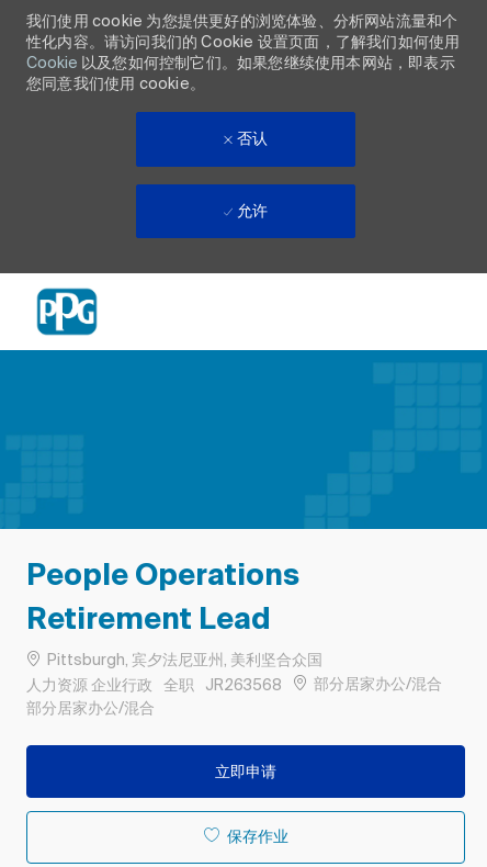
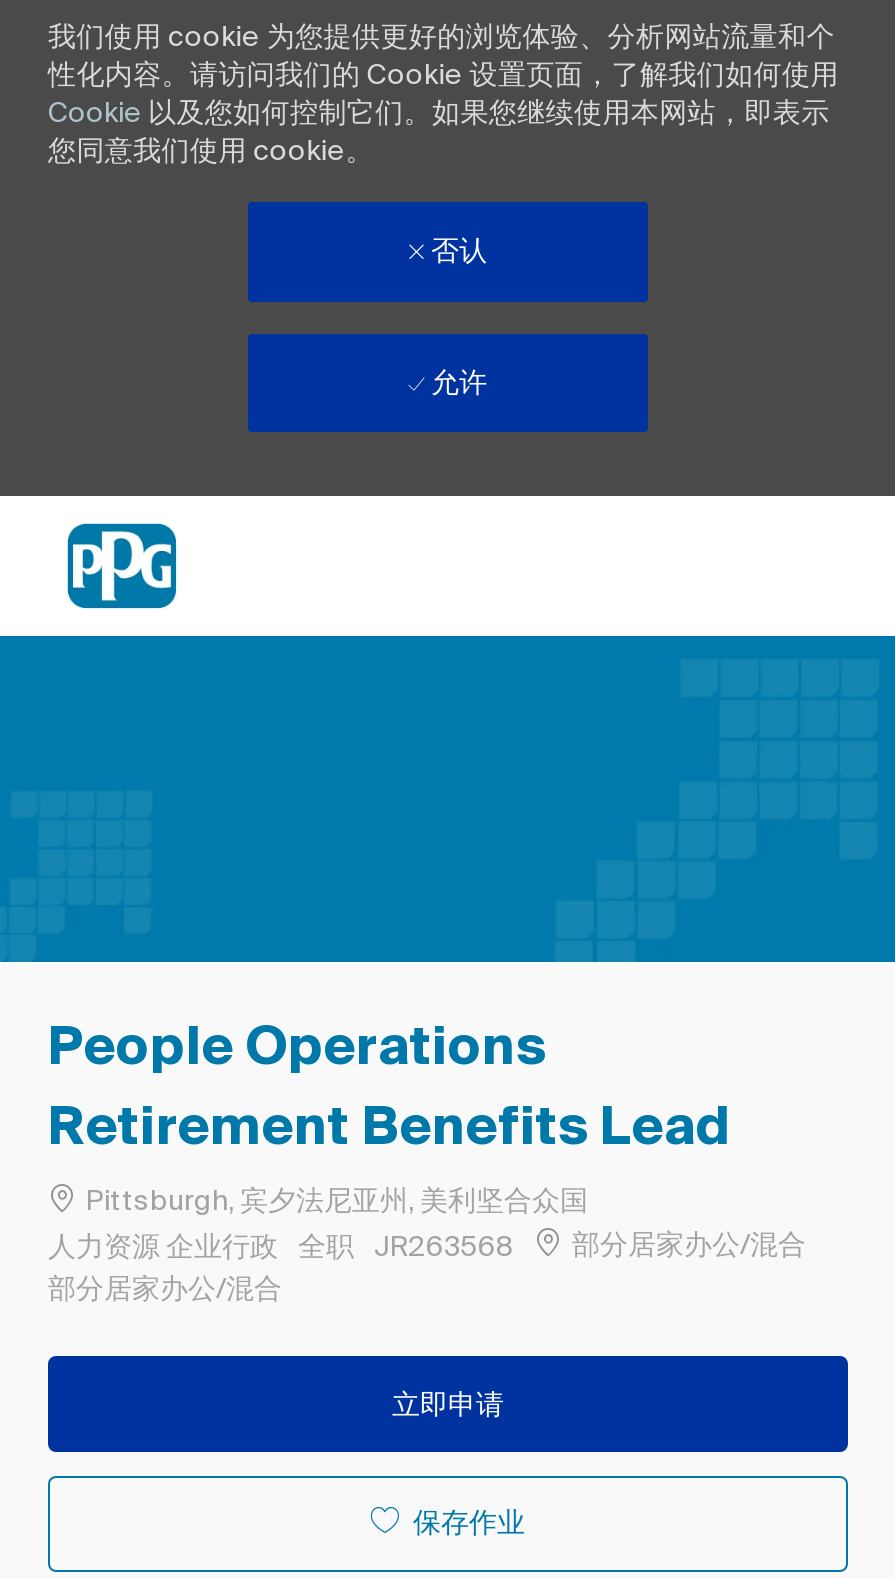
- Retirement Lead
+ Retirement Benefits Lead
